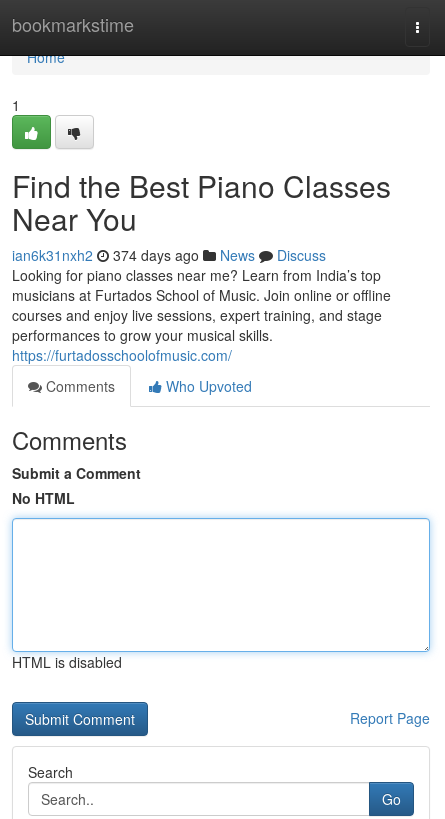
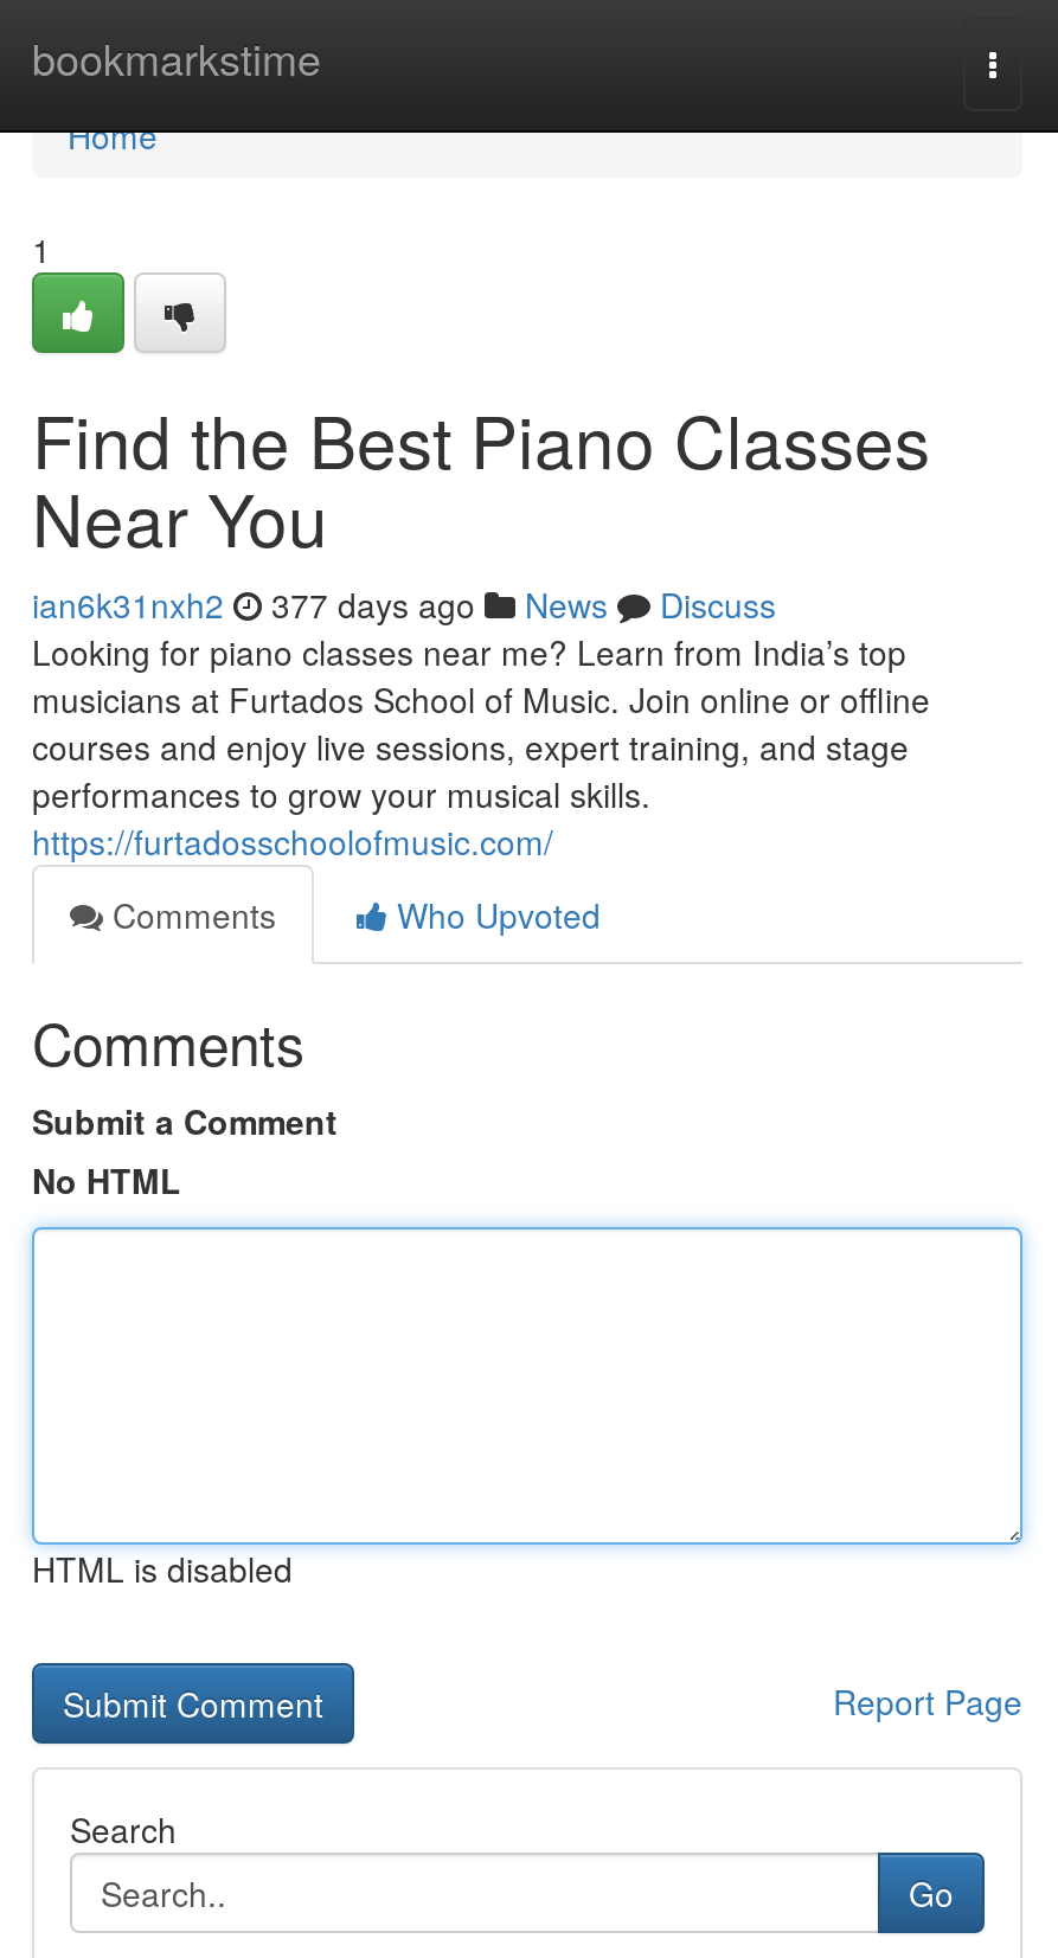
- ian6k31nxh2 374 days ago News Discuss
+ ian6k31nxh2 377 days ago News Discuss
